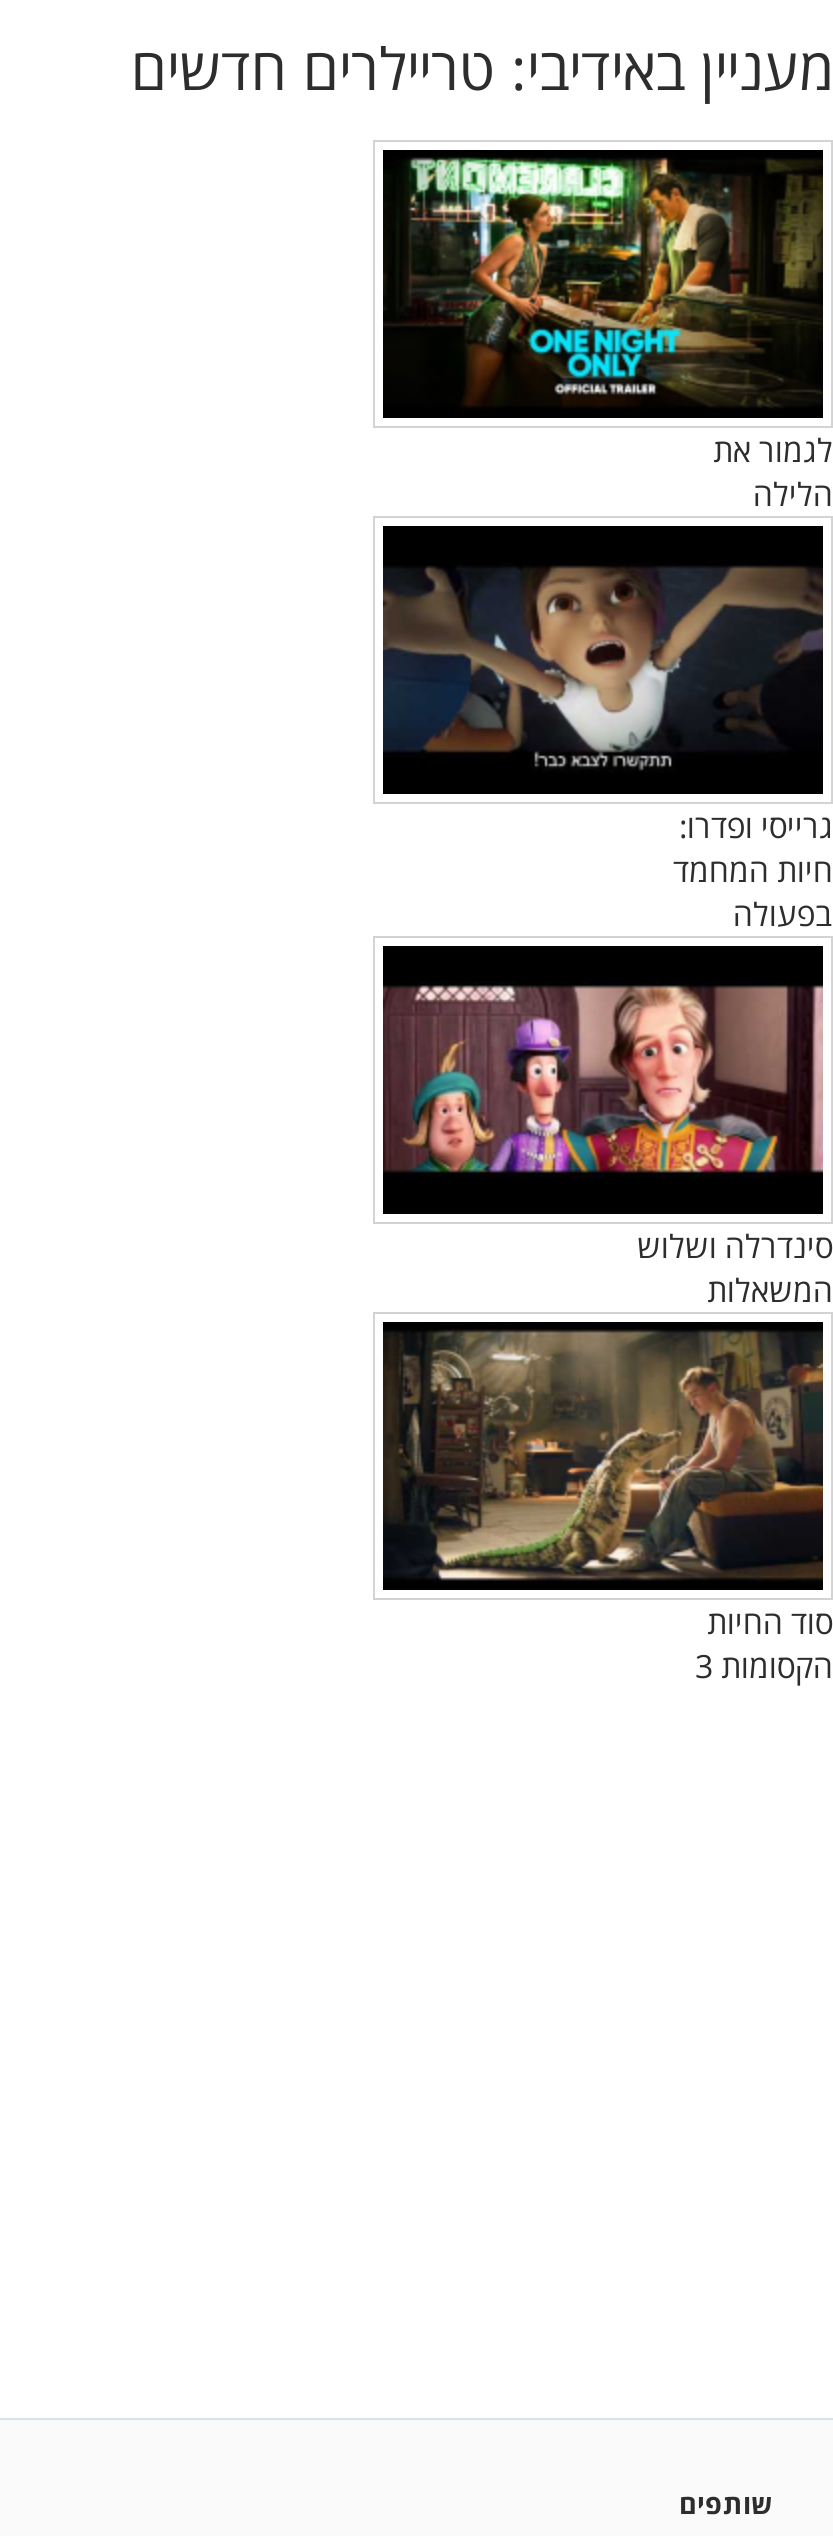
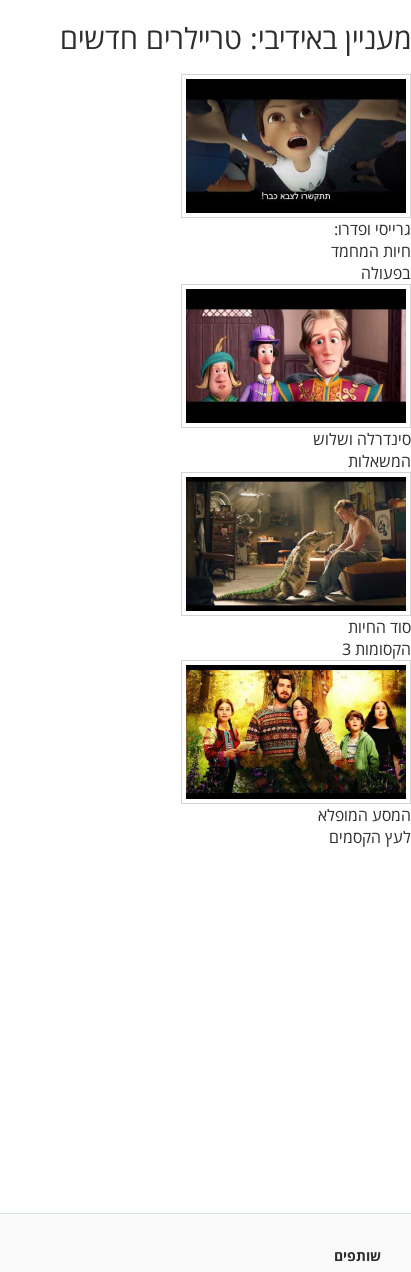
- [image]
- לגמור את
- הלילה

moved up: [image] | גרייסי ופדרו: | חיות המחמד | בפעולה | סינדרלה ושלוש | המשאלות | סוד החיות | הקסומות 3

+ [image]
+ המסע המופלא
+ לעץ הקסמים
